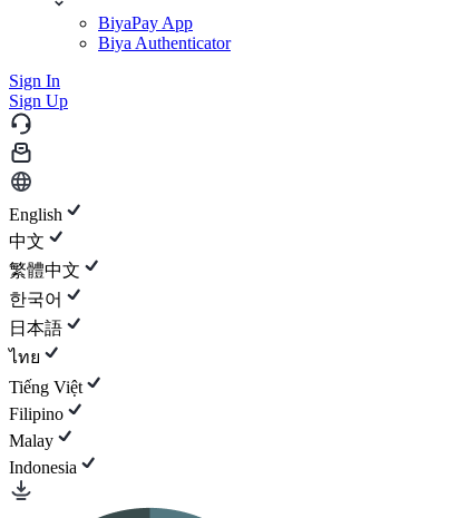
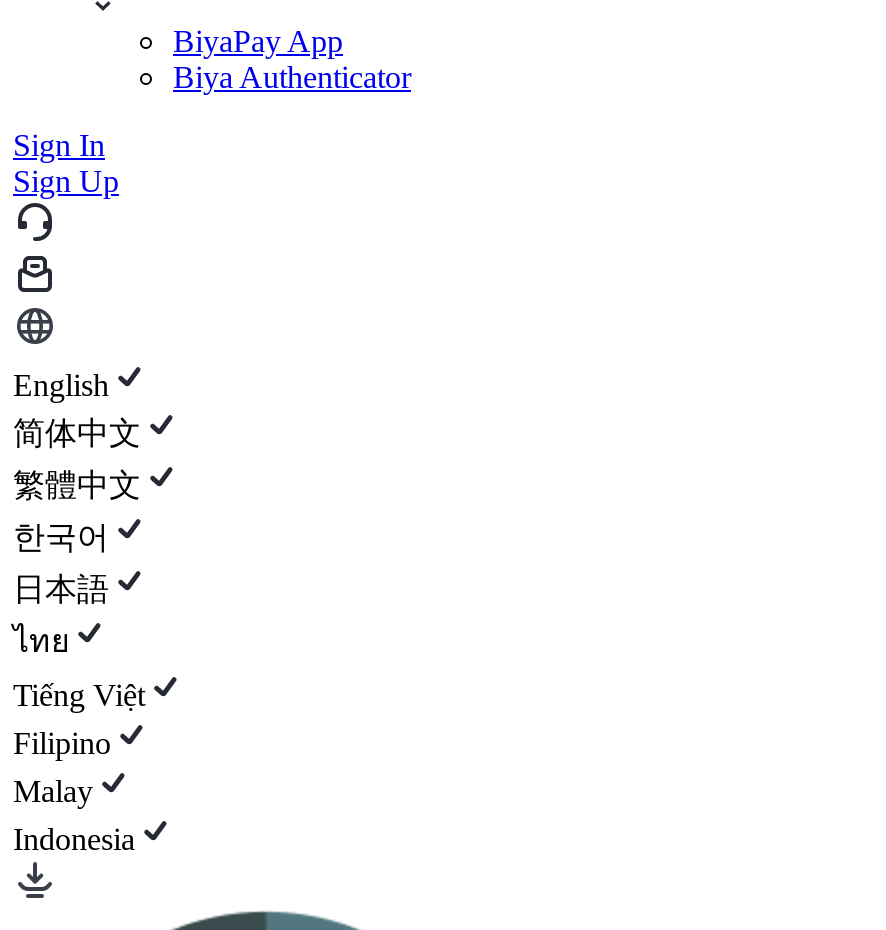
- 中文
+ 简体中文
